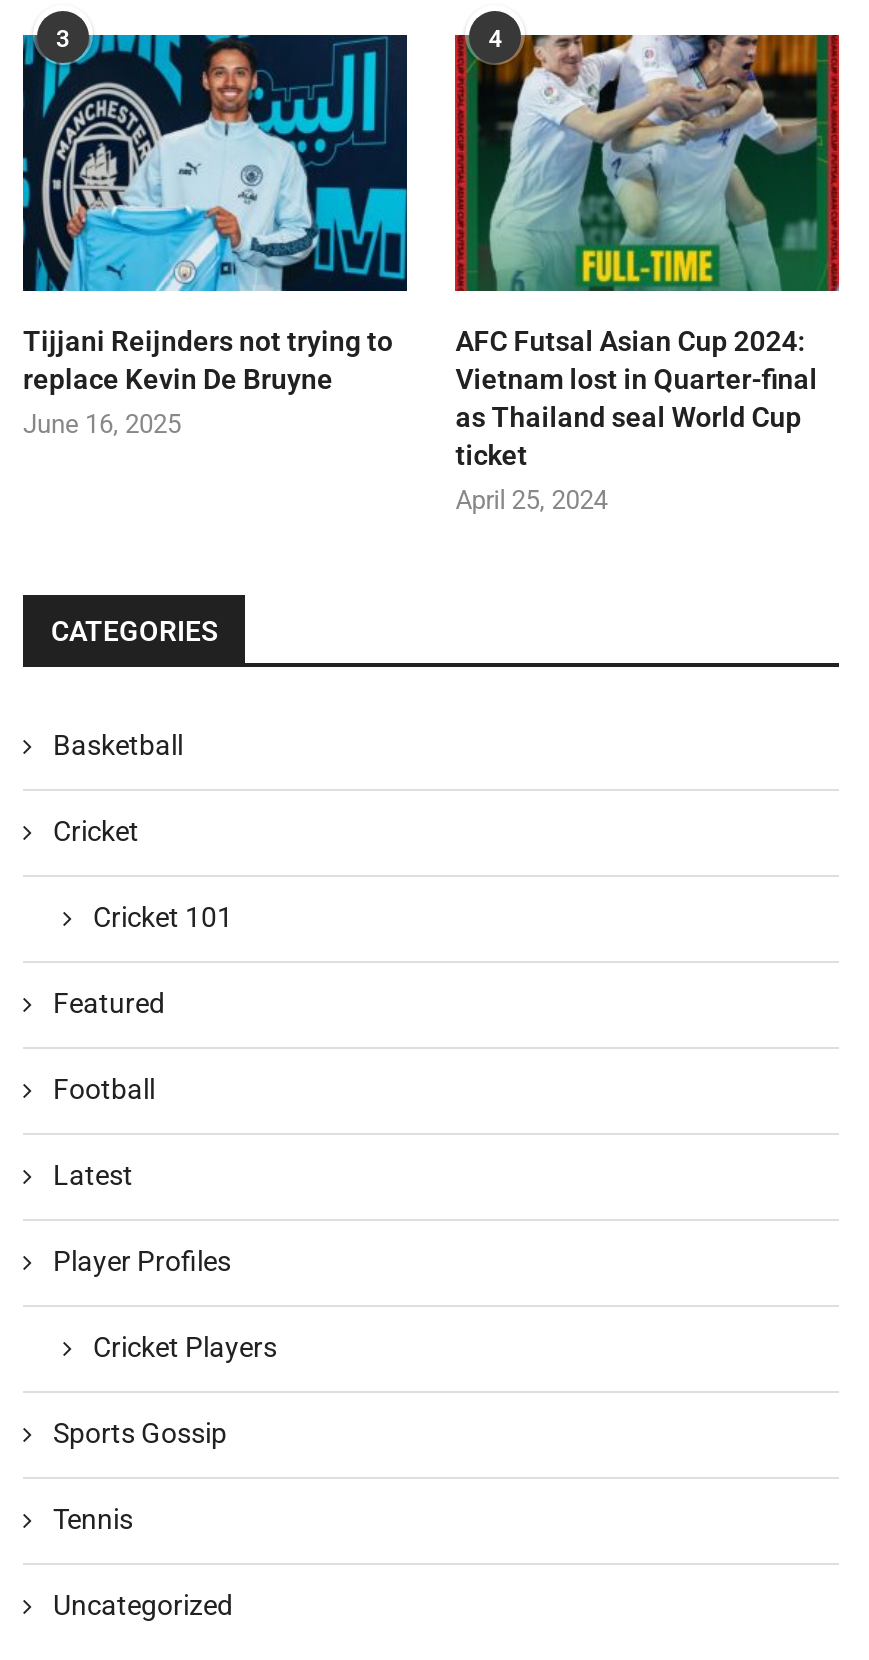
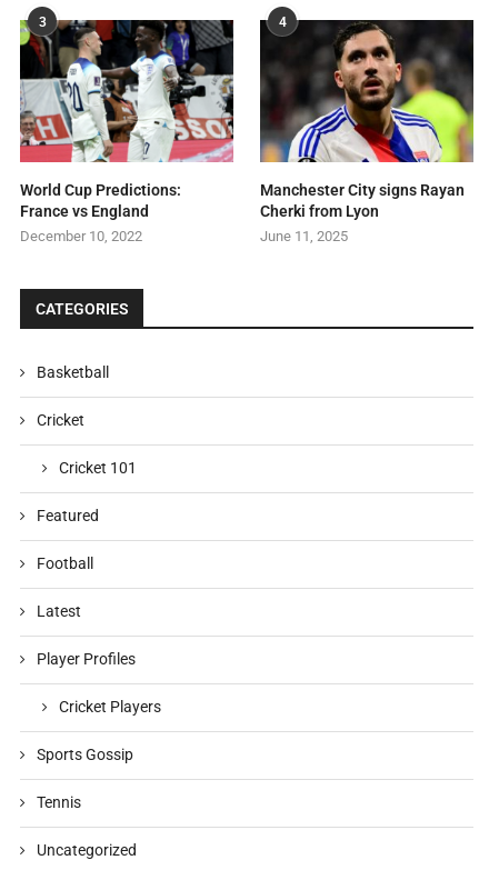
- [image]
+ [image]

- [image]
- AFC Futsal Asian Cup 2024:
- Vietnam lost in Quarter-final
- as Thailand seal World Cup
- ticket
- April 25, 2024
+ [image]
+ Manchester City signs Rayan
+ Cherki from Lyon
+ June 11, 2025

- Tijjani Reijnders not trying to
- replace Kevin De Bruyne
- June 16, 2025
+ World Cup Predictions:
+ France vs England
+ December 10, 2022
